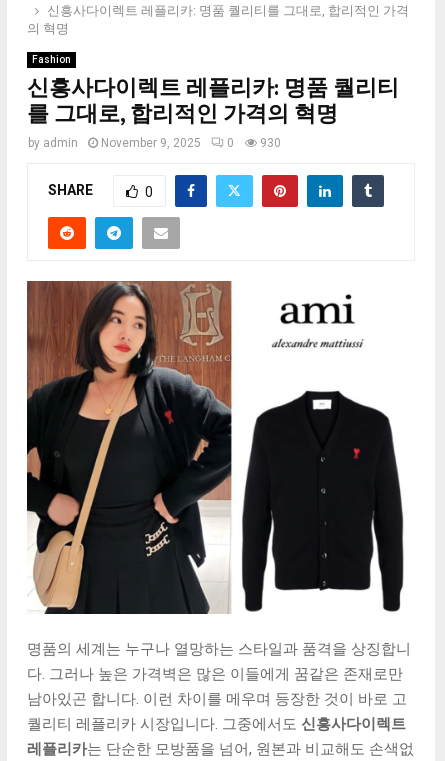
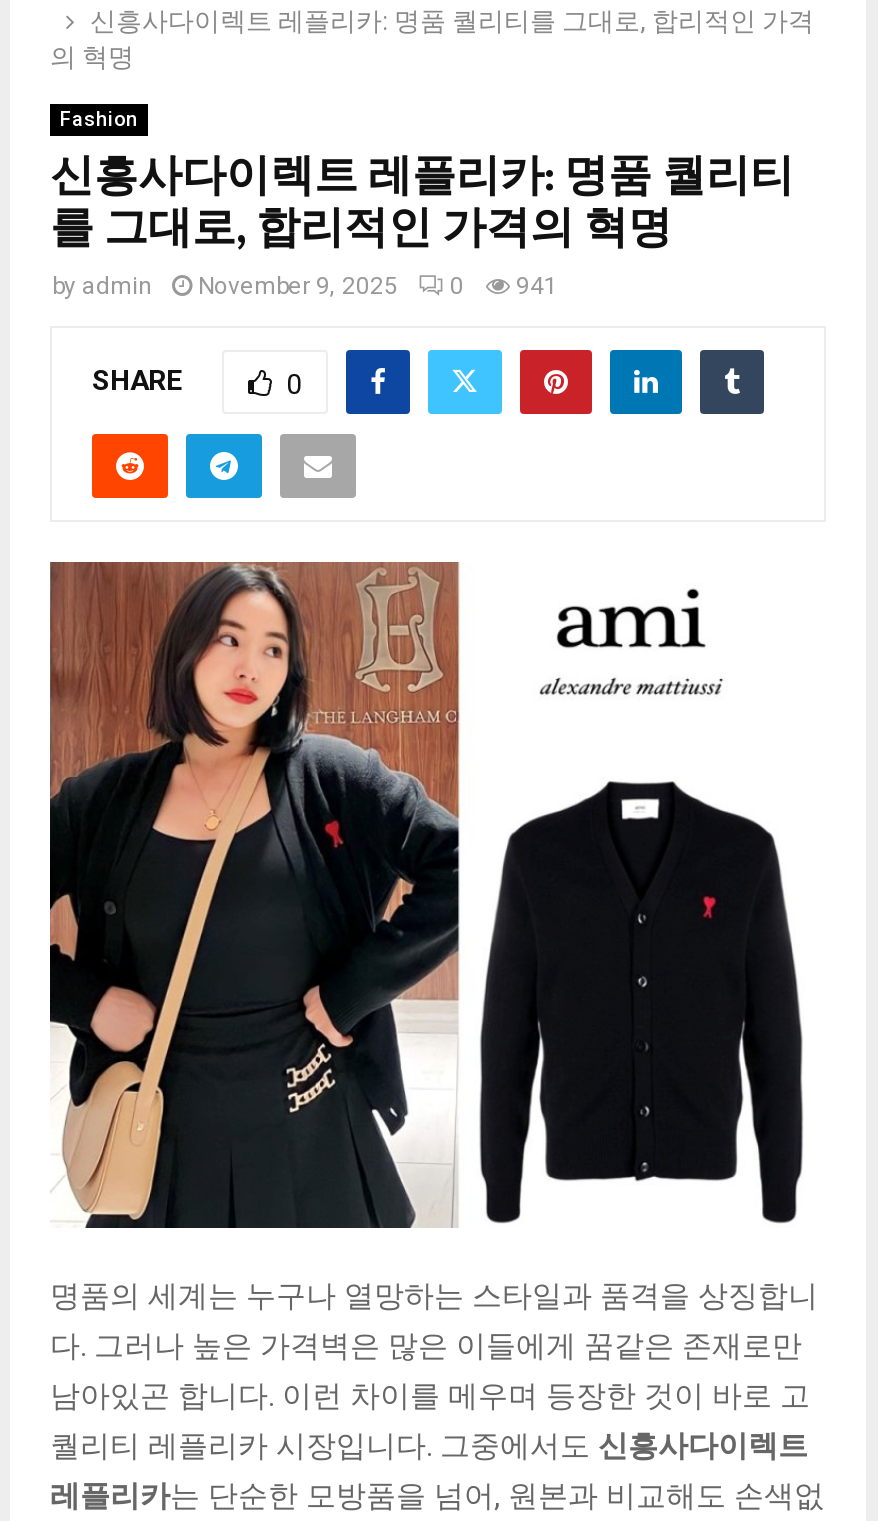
- by admin November 9, 2025 0 930
+ by admin November 9, 2025 0 941
